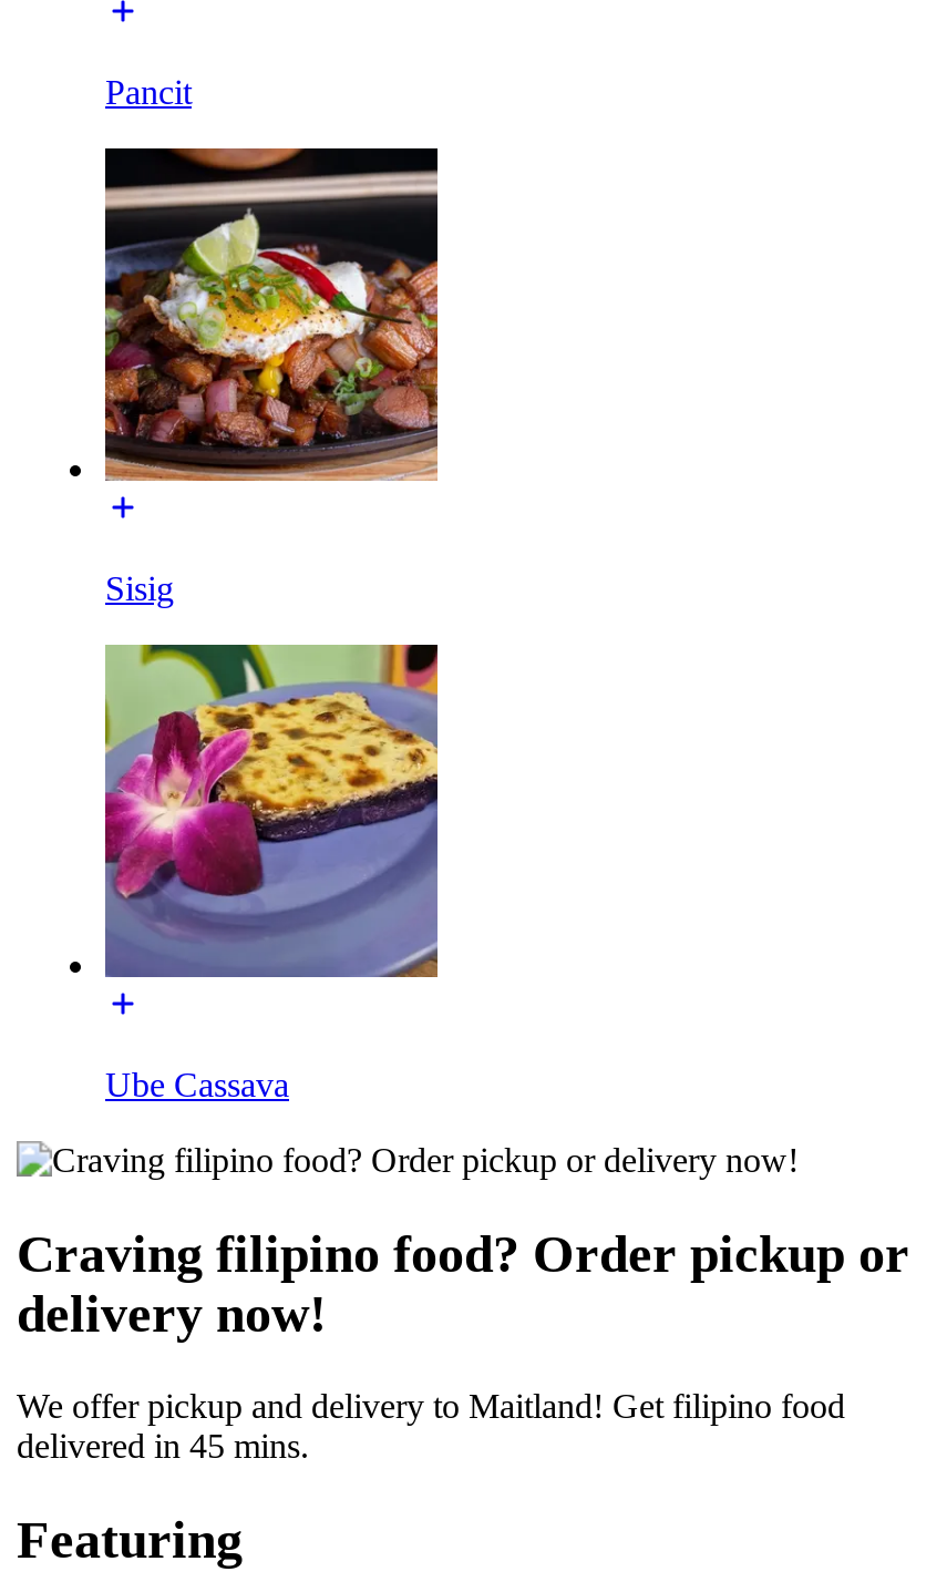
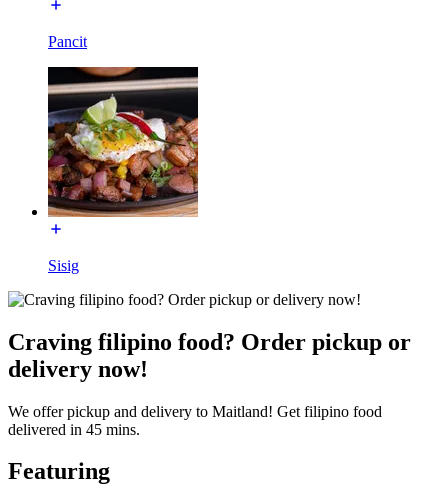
- [image]
- Ube Cassava
